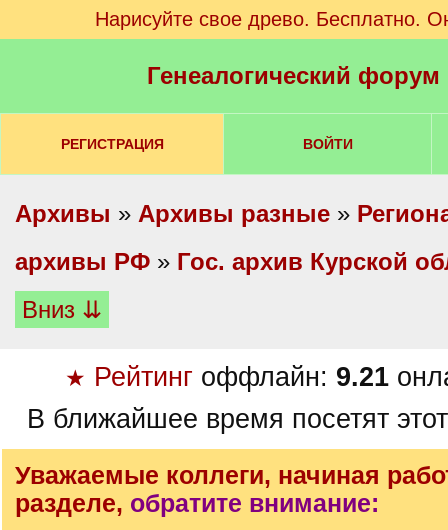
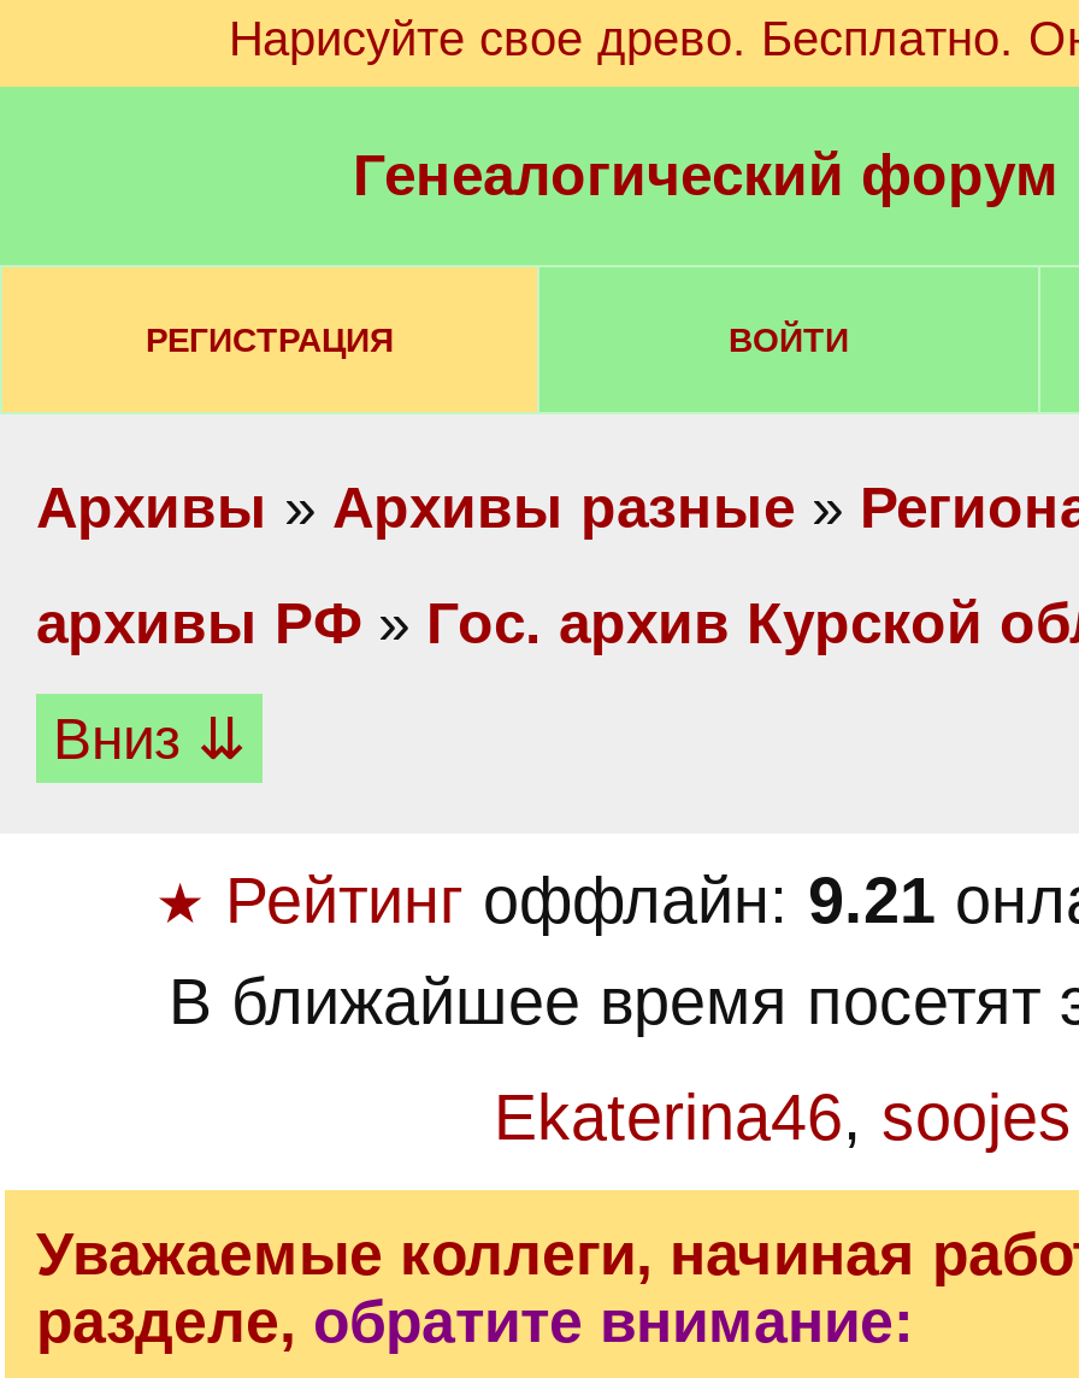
+ Ekaterina46, soojes
